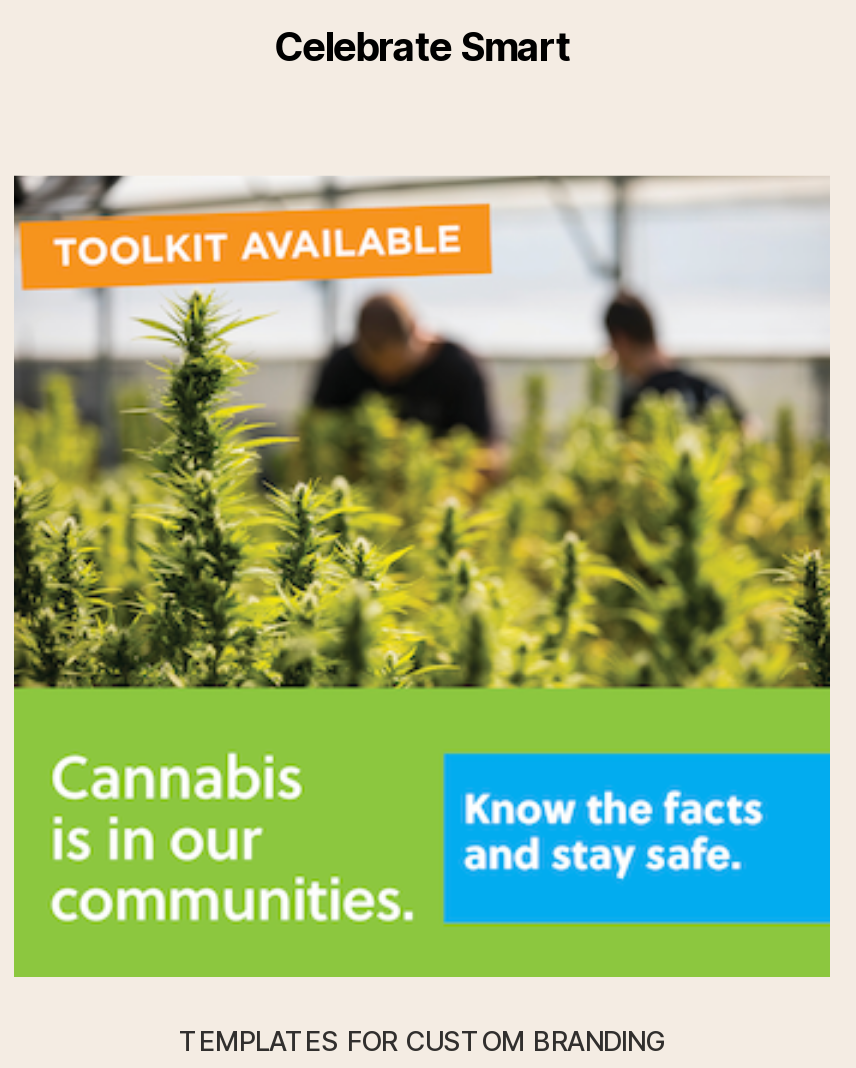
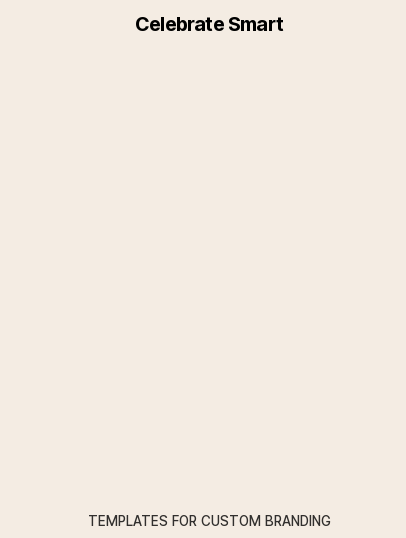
- [image]
